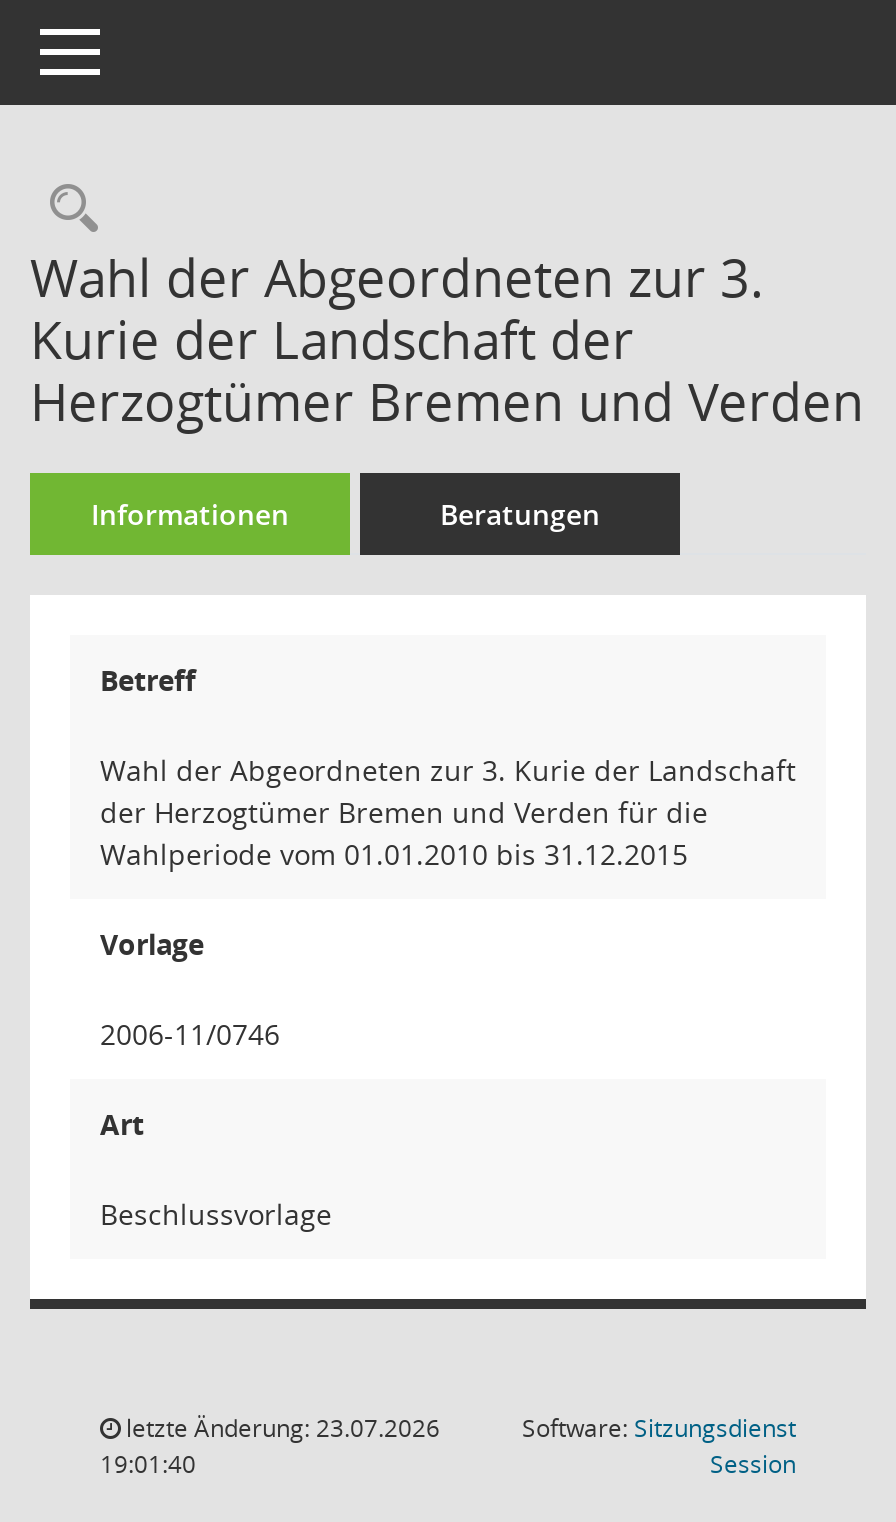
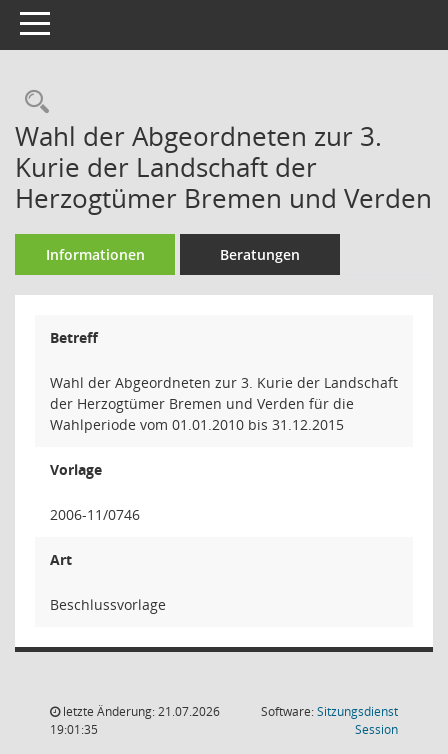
- letzte Änderung: 23.07.2026
+ letzte Änderung: 21.07.2026

- 19:01:40
+ 19:01:35
